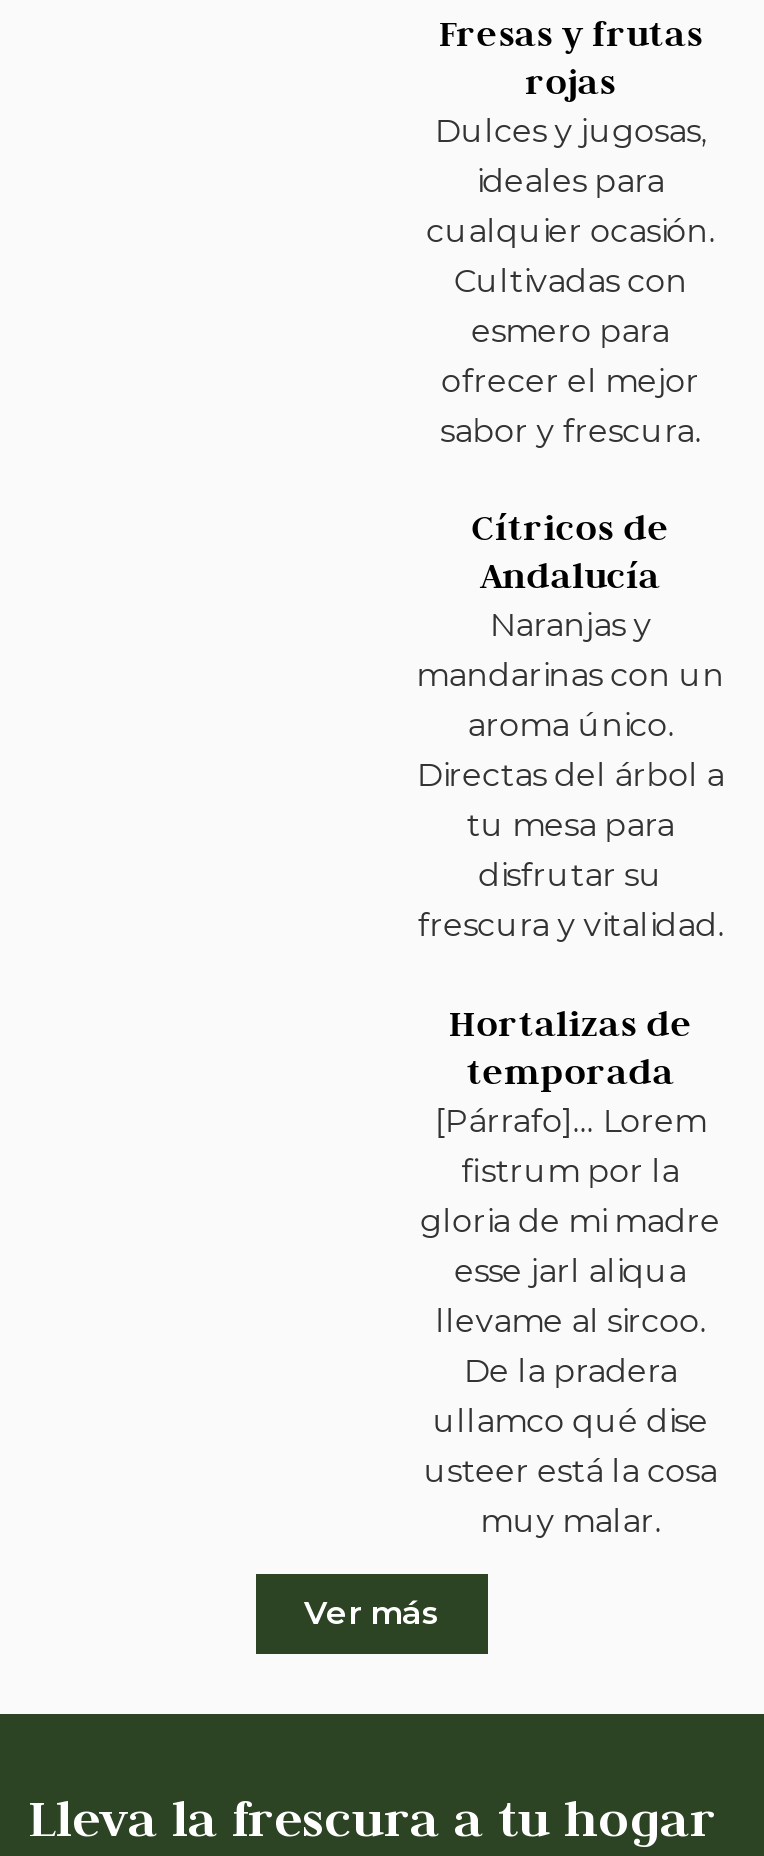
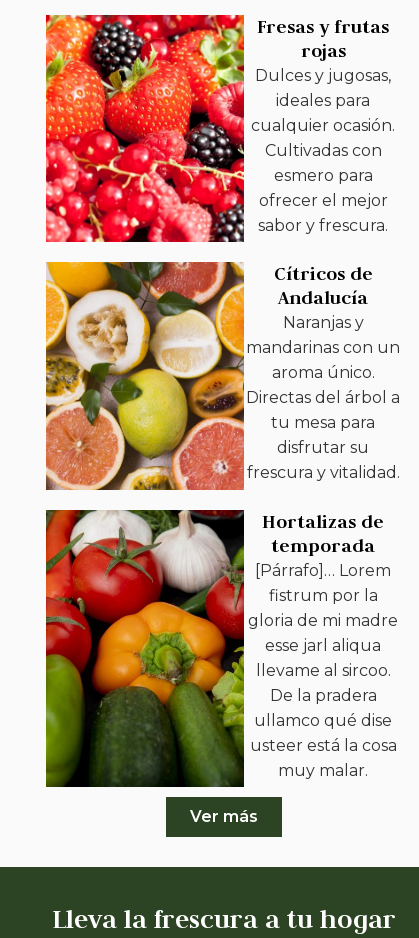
+ [image]

+ [image]

+ [image]
